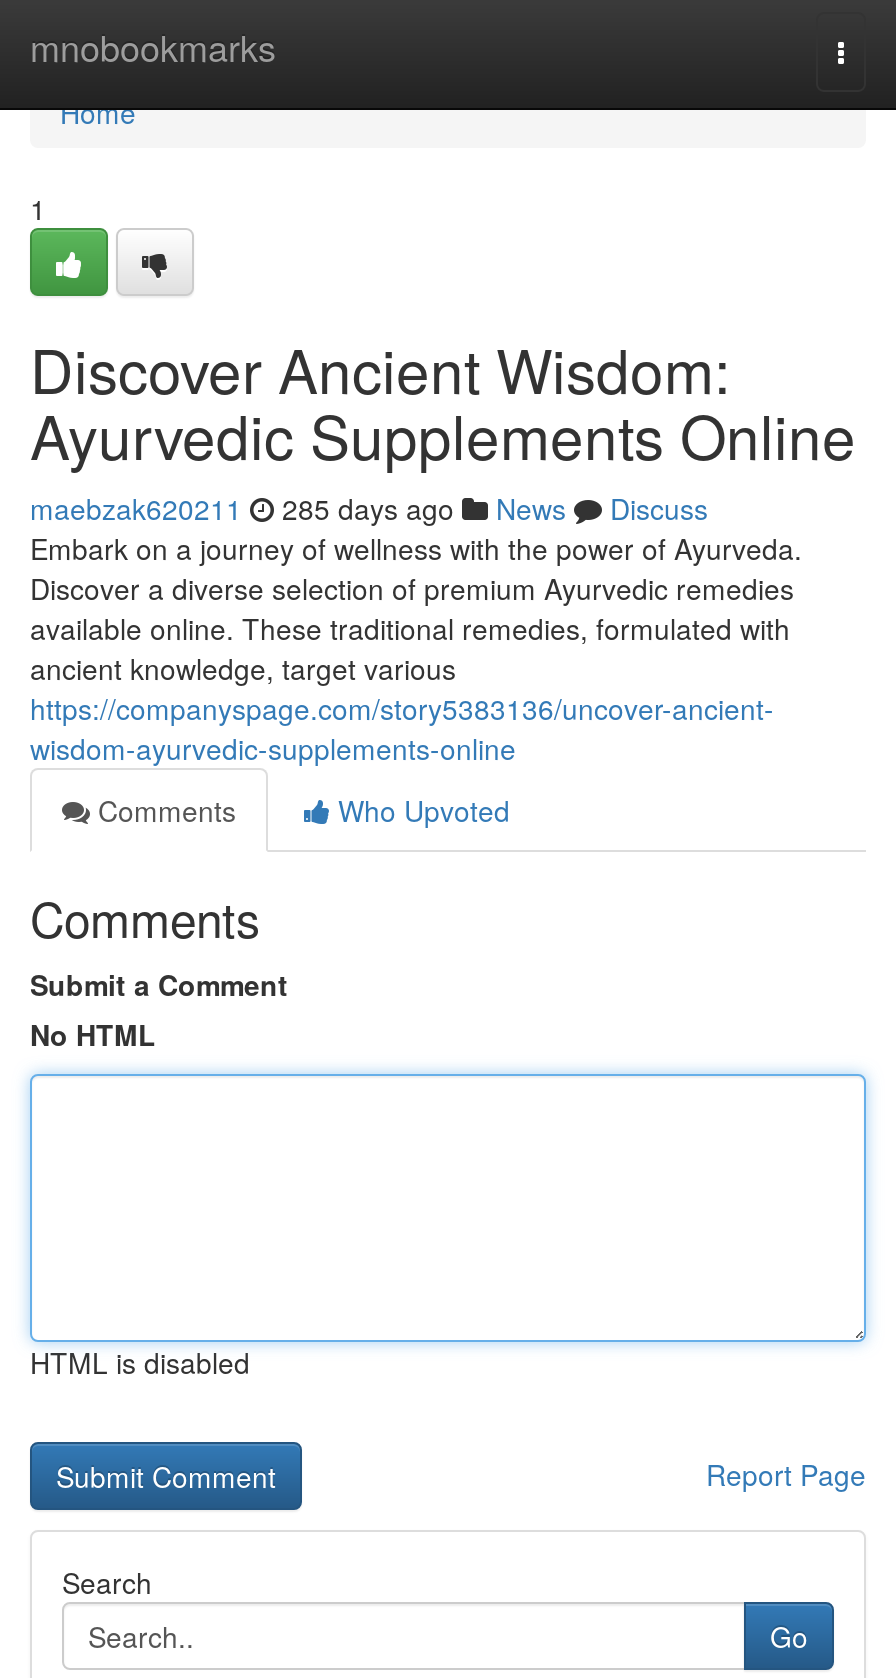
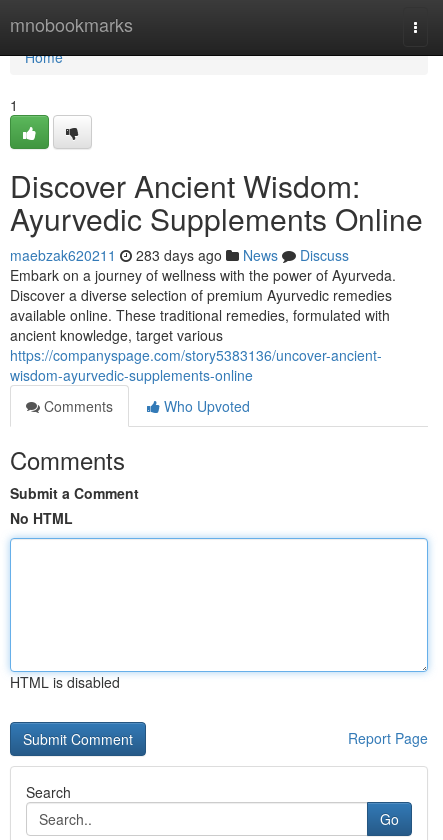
- maebzak620211 285 days ago News Discuss
+ maebzak620211 283 days ago News Discuss
